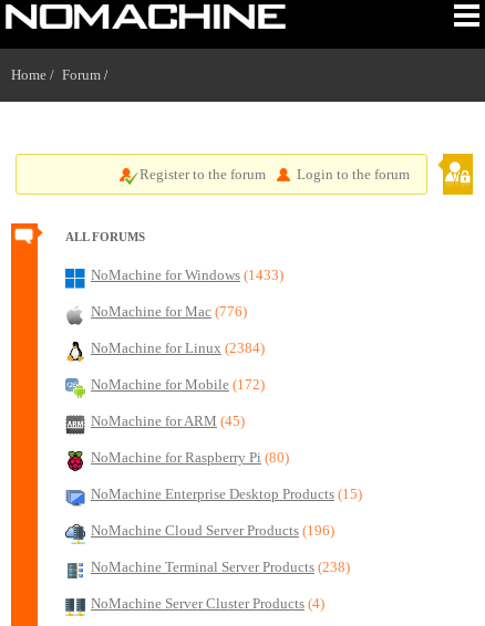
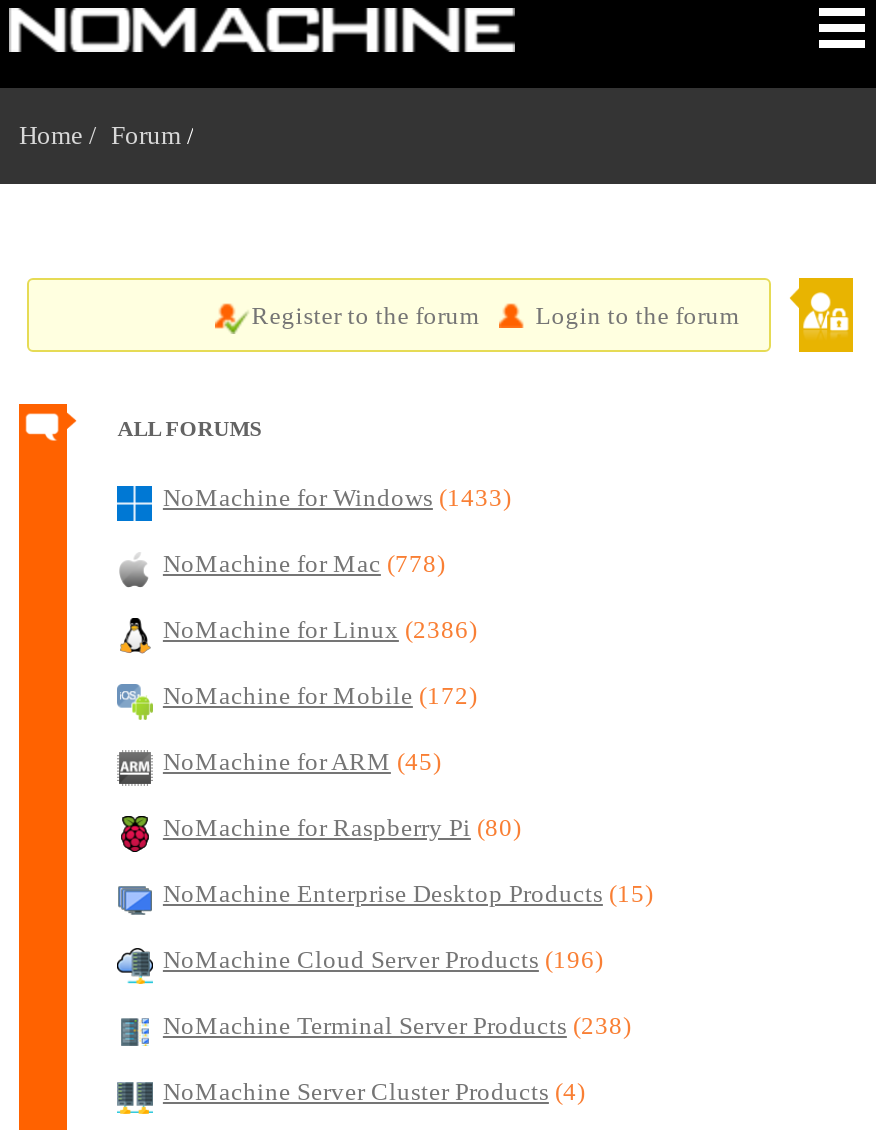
- NoMachine for Mac (776)
+ NoMachine for Mac (778)

- NoMachine for Linux (2384)
+ NoMachine for Linux (2386)
